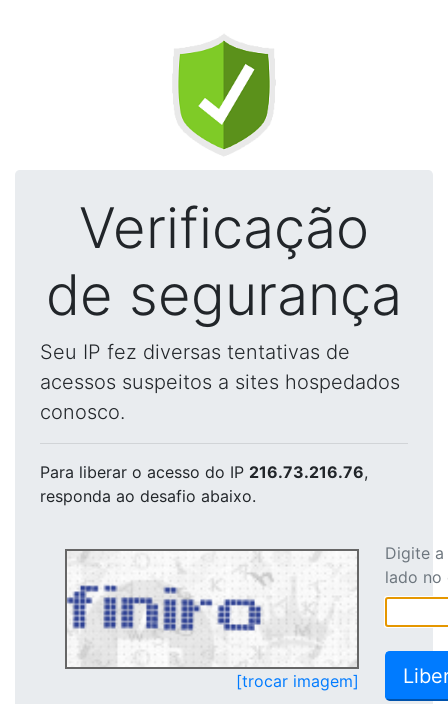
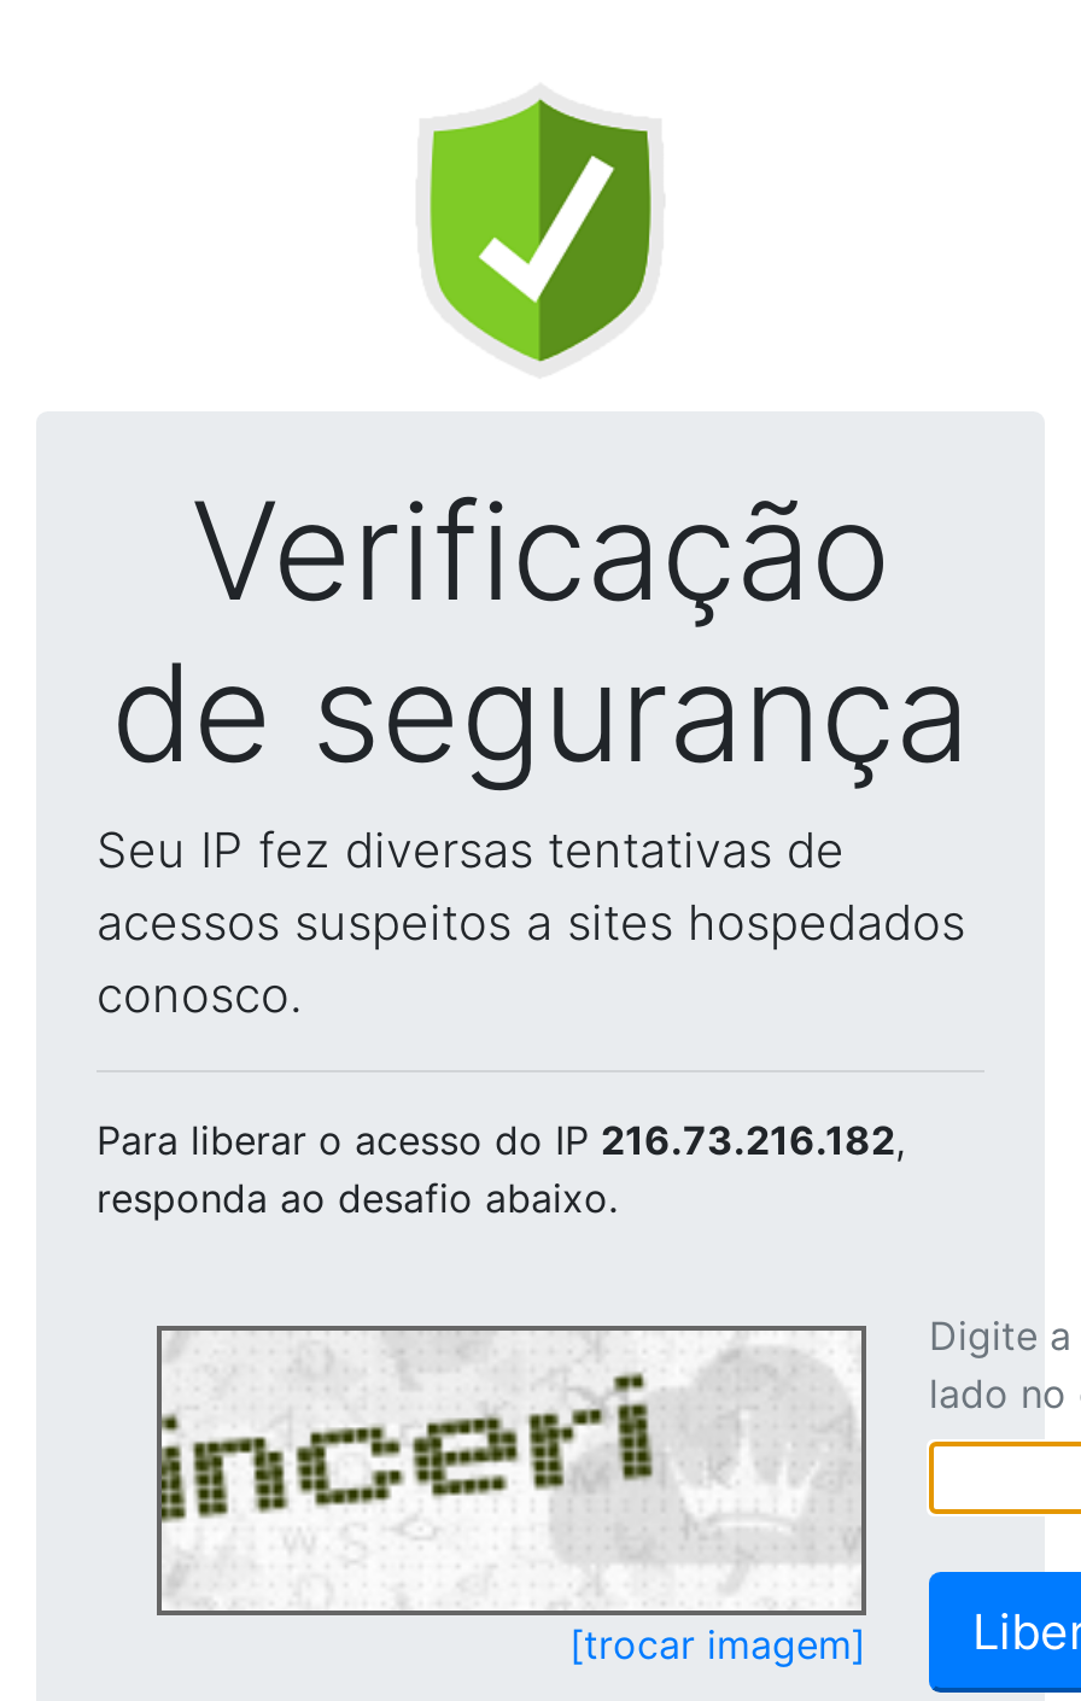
- Para liberar o acesso do IP 216.73.216.76,
+ Para liberar o acesso do IP 216.73.216.182,

- [image]
+ [image]
